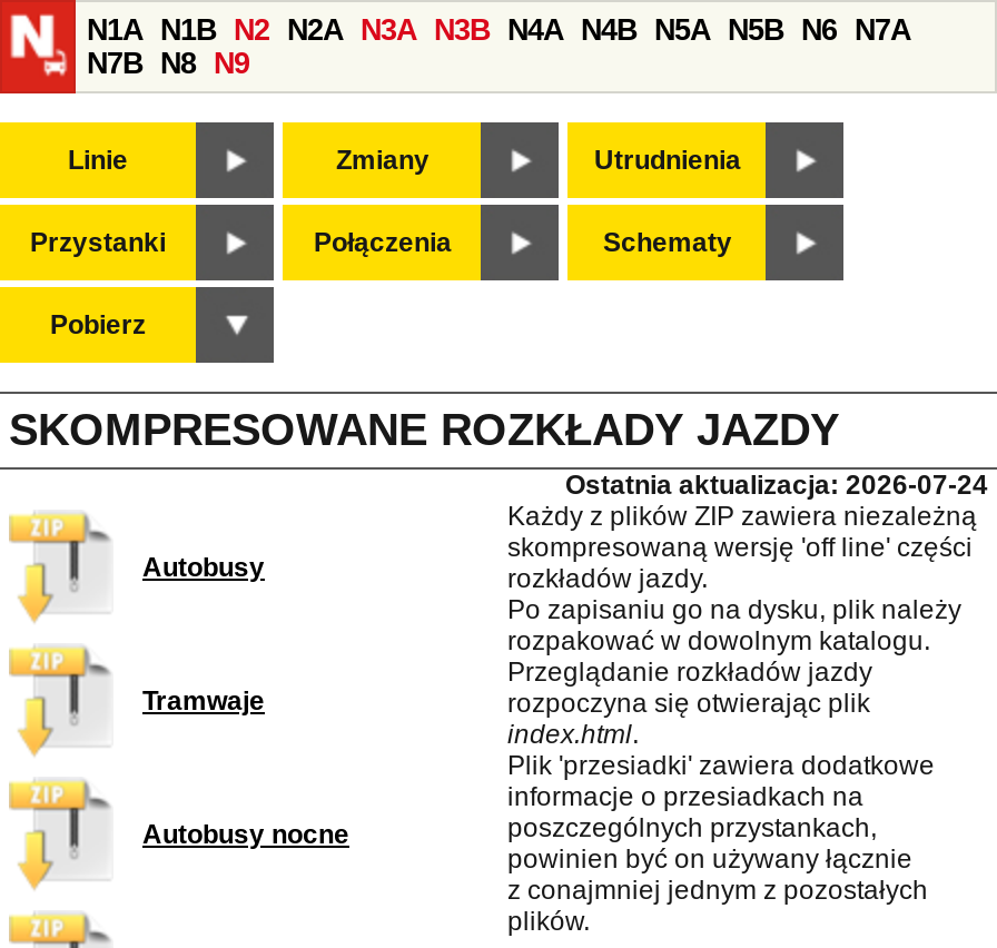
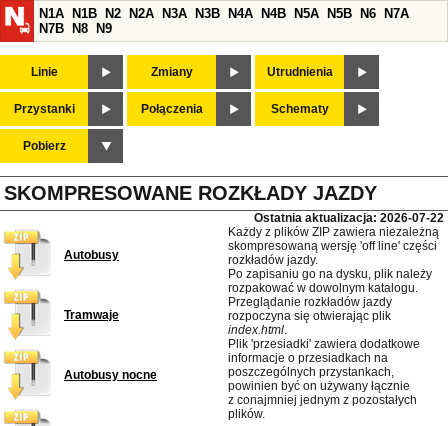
- Ostatnia aktualizacja: 2026-07-24
+ Ostatnia aktualizacja: 2026-07-22
